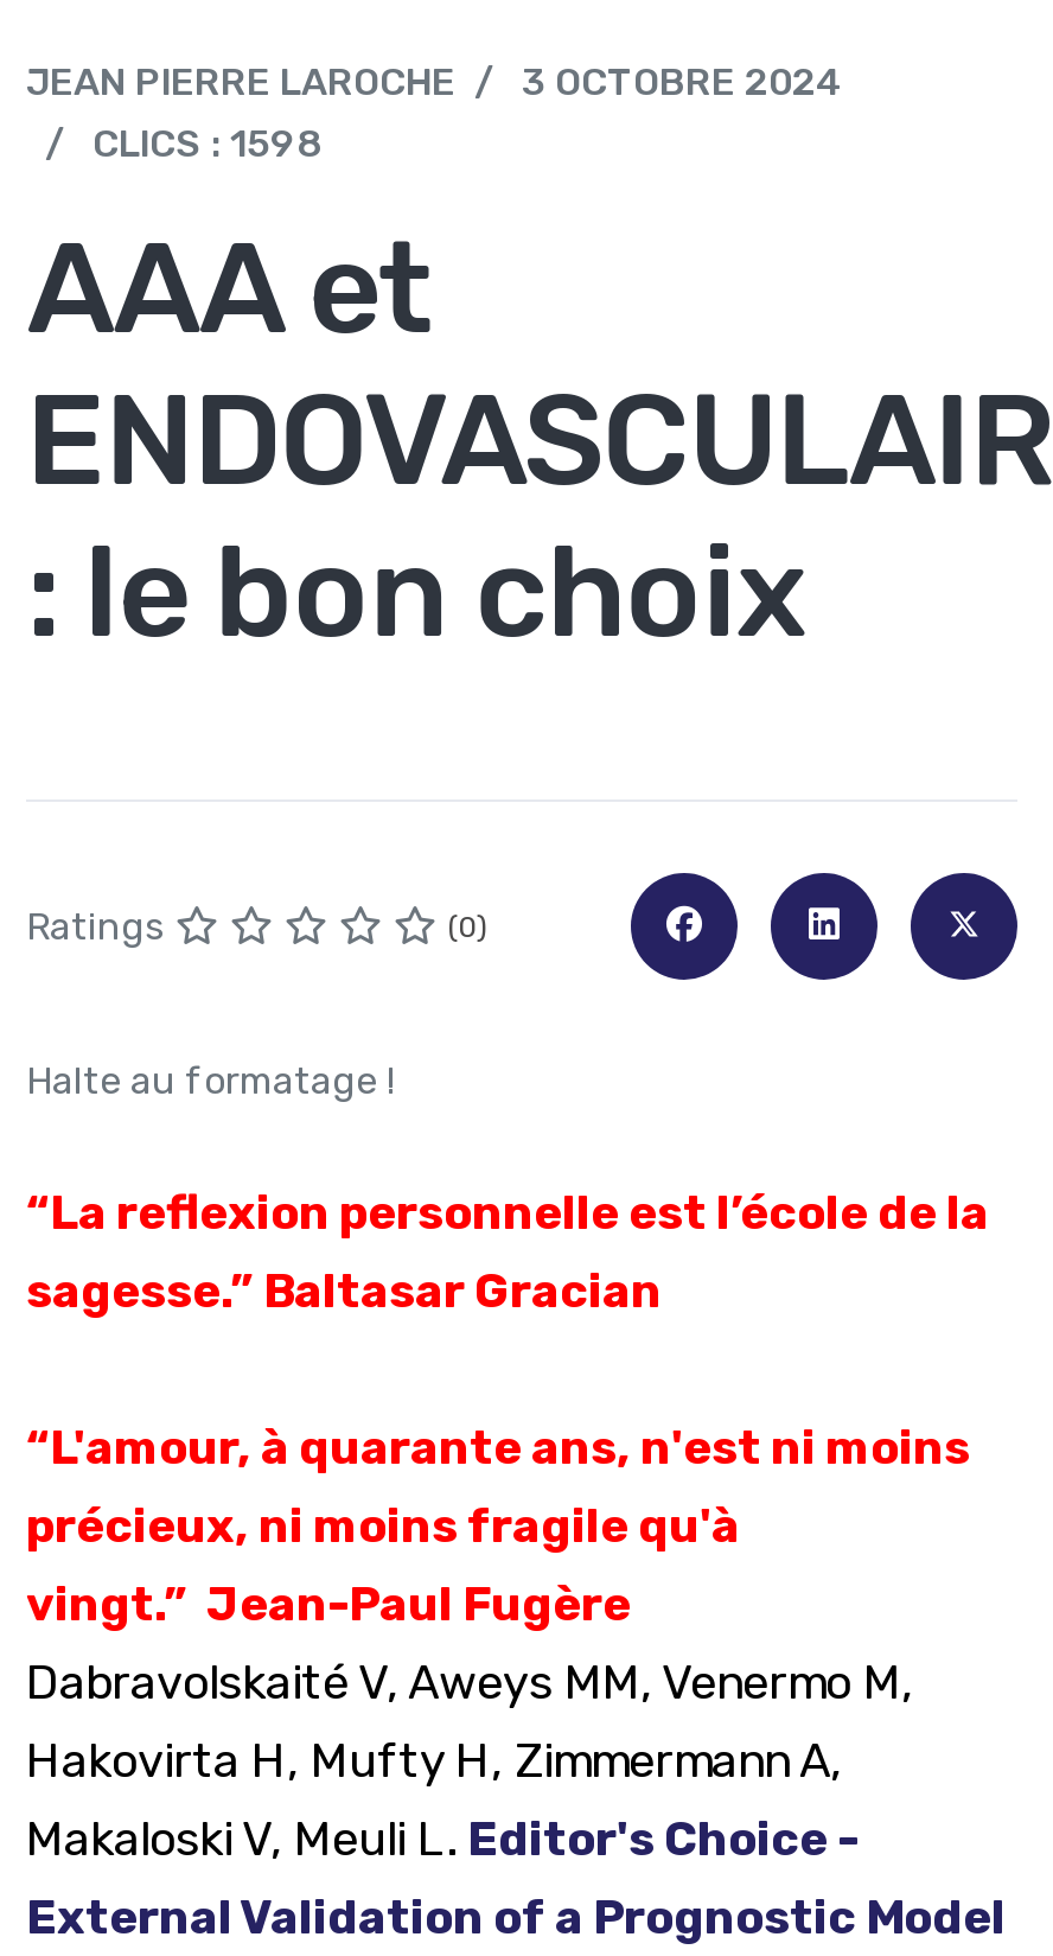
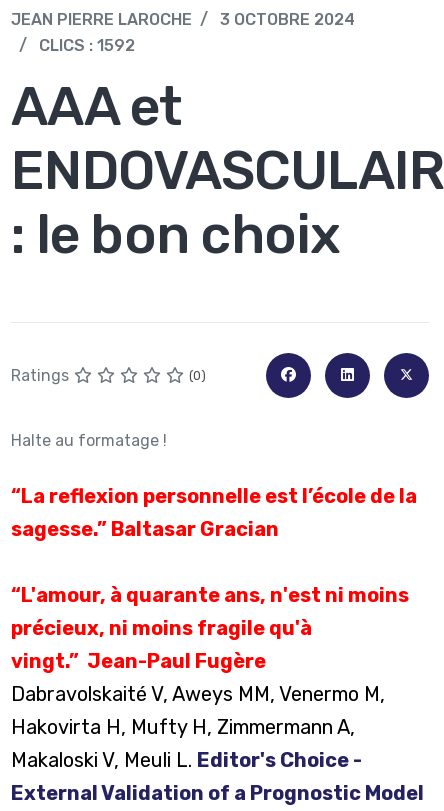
- CLICS : 1598
+ CLICS : 1592
